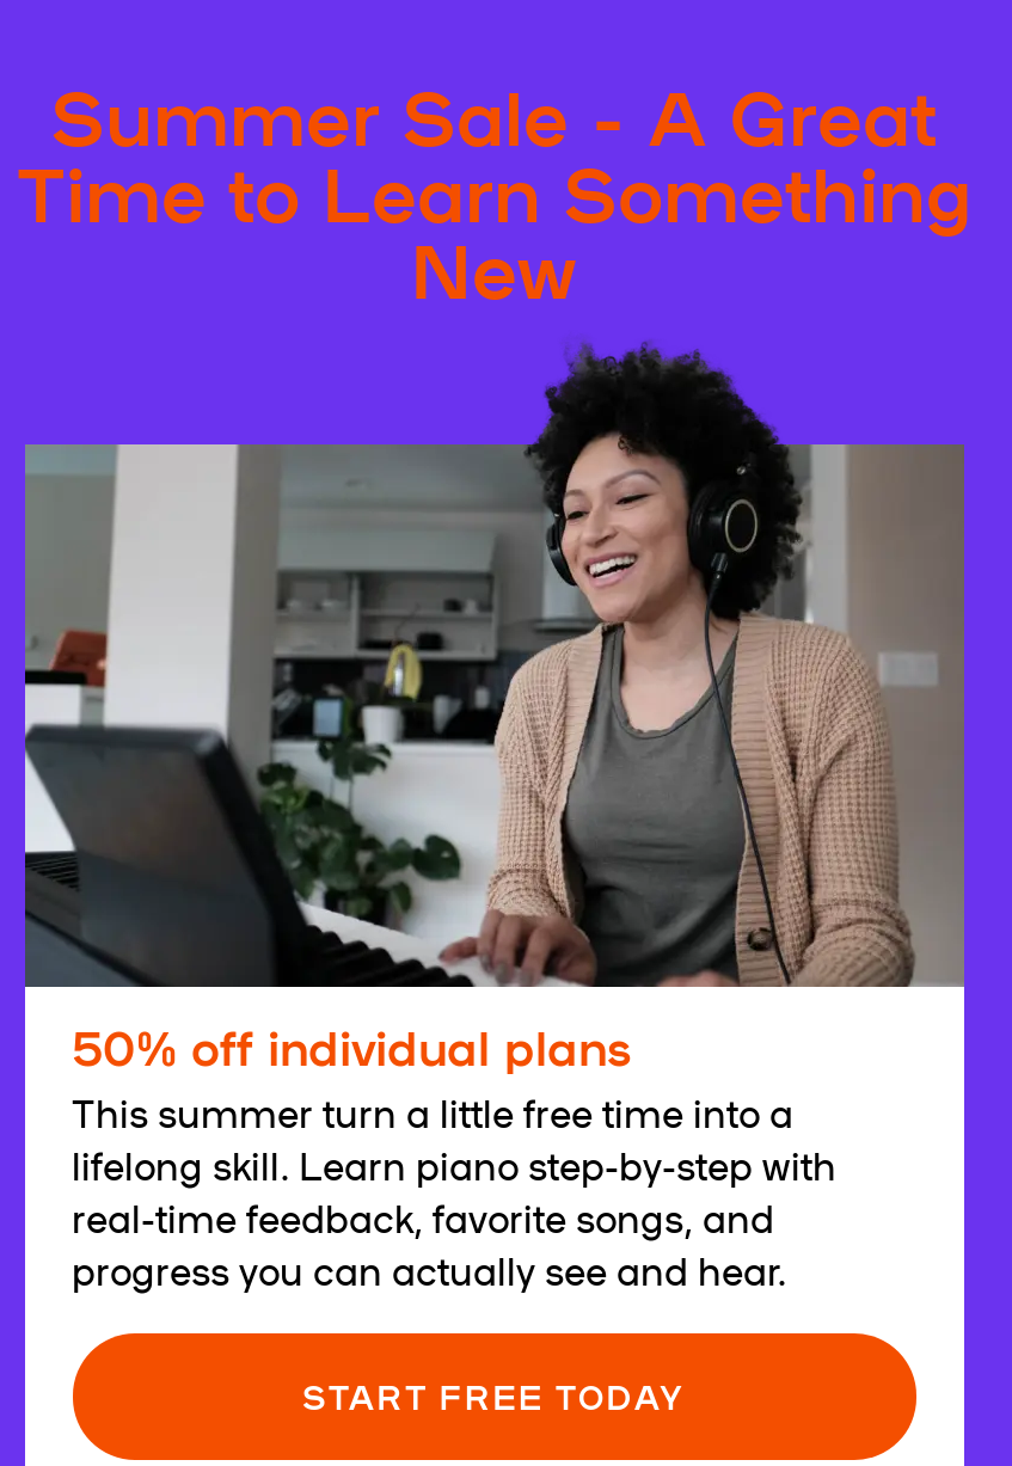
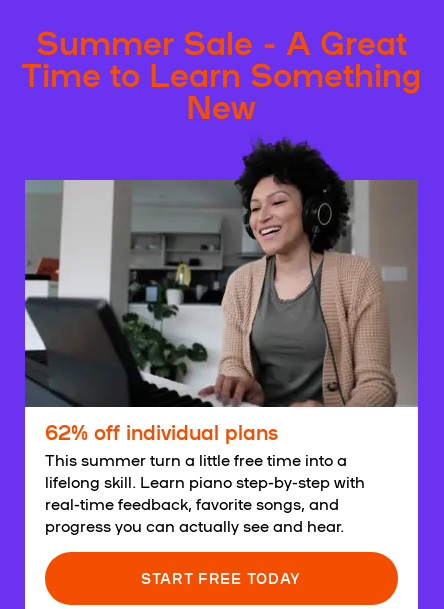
- 50% off individual plans
+ 62% off individual plans
